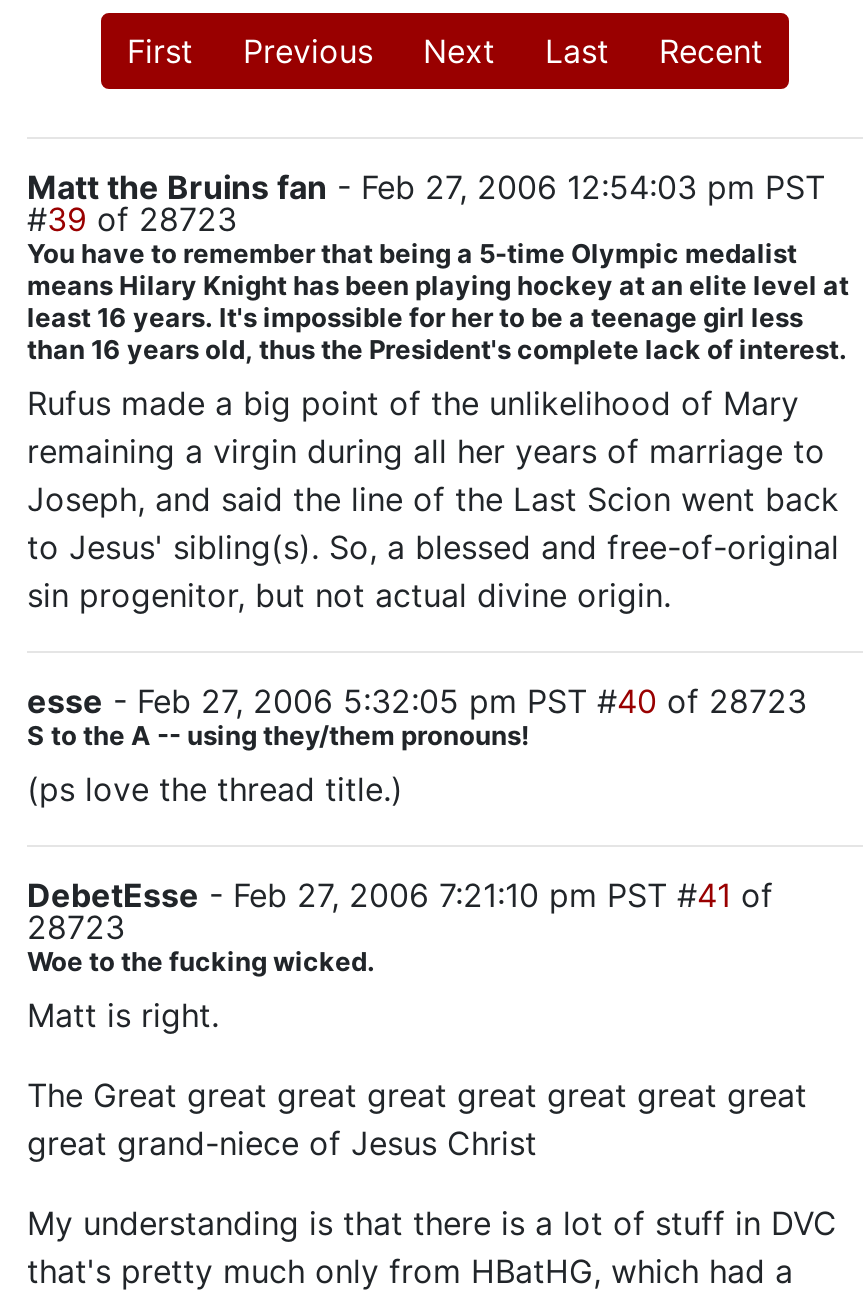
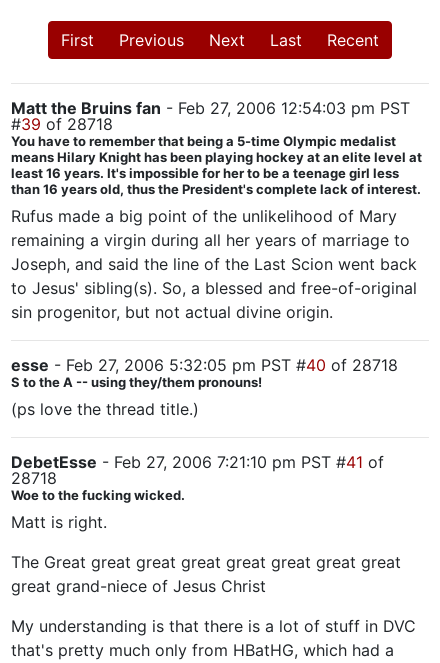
- #39of 28723
+ #39of 28718

- esse - Feb 27, 2006 5:32:05 pm PST #40 of 28723
+ esse - Feb 27, 2006 5:32:05 pm PST #40 of 28718

- 28723
+ 28718
